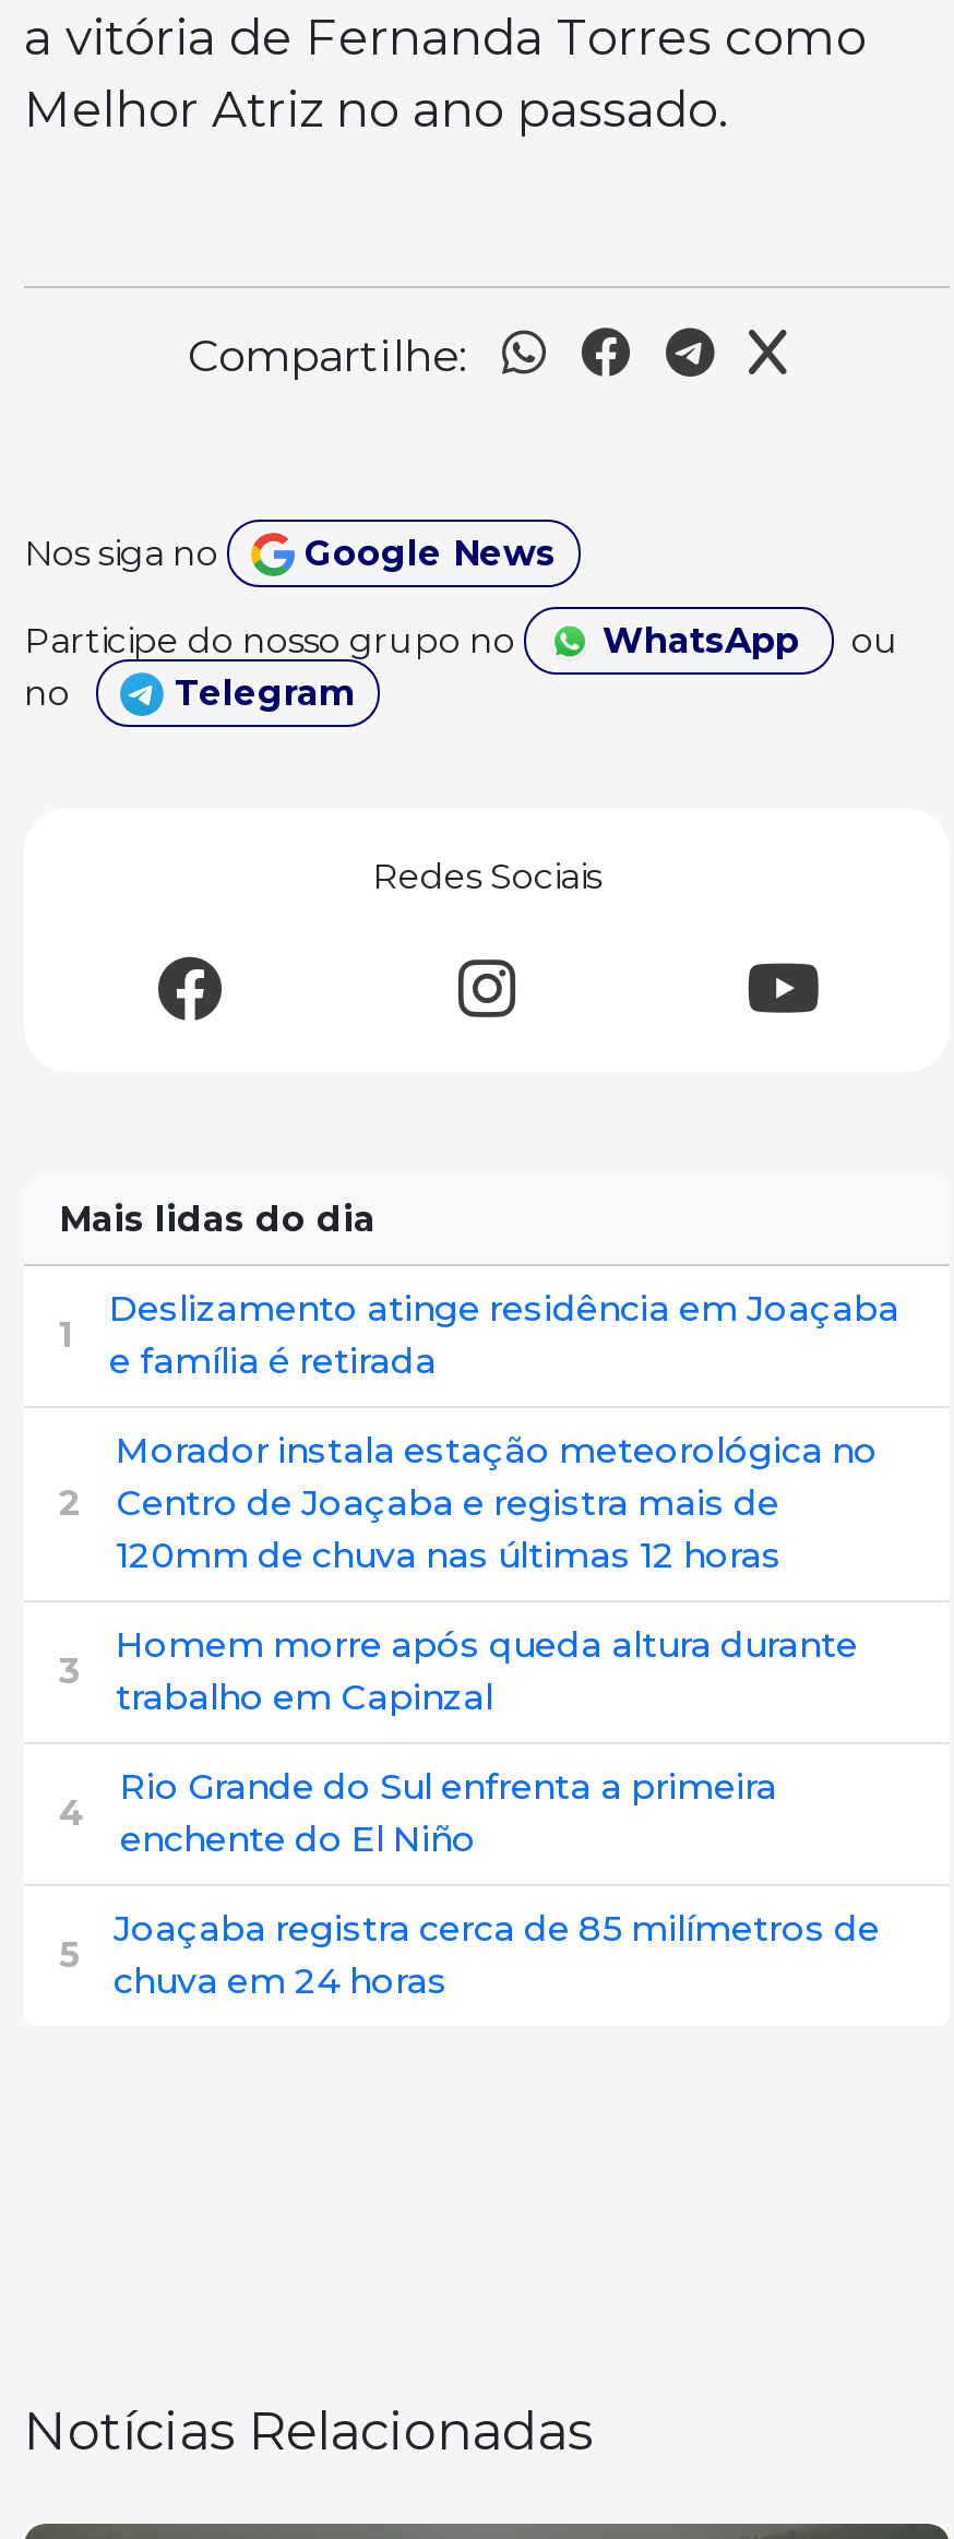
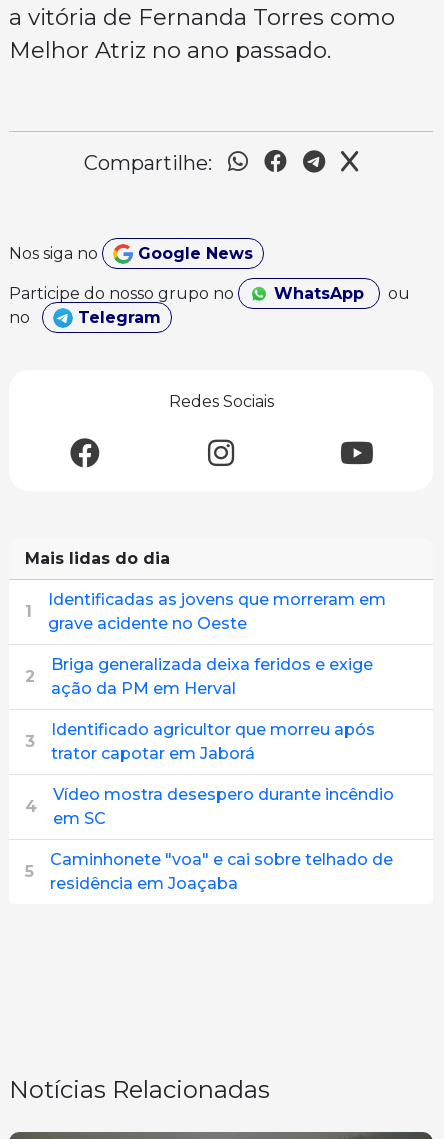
- Deslizamento atinge residência em Joaçaba
- e família é retirada
+ Identificadas as jovens que morreram em
+ grave acidente no Oeste

- Morador instala estação meteorológica no
- Centro de Joaçaba e registra mais de
- 120mm de chuva nas últimas 12 horas
+ Briga generalizada deixa feridos e exige
+ ação da PM em Herval

- Homem morre após queda altura durante
- trabalho em Capinzal
+ Identificado agricultor que morreu após
+ trator capotar em Jaborá

- Rio Grande do Sul enfrenta a primeira
- enchente do El Niño
+ Vídeo mostra desespero durante incêndio
+ em SC

- Joaçaba registra cerca de 85 milímetros de
- chuva em 24 horas
+ Caminhonete "voa" e cai sobre telhado de
+ residência em Joaçaba
